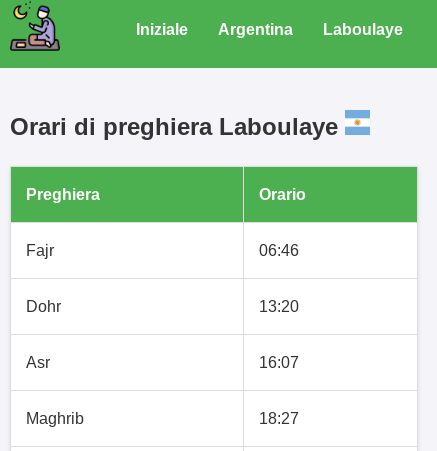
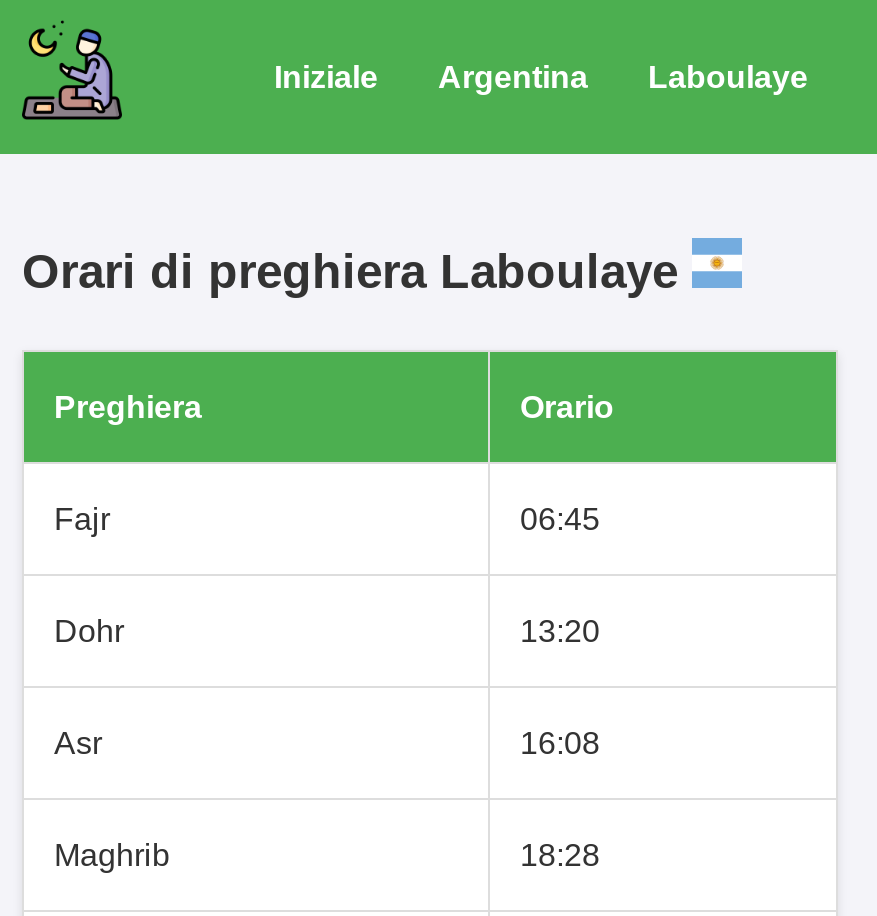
- 06:46
+ 06:45

- 16:07
+ 16:08

- 18:27
+ 18:28
